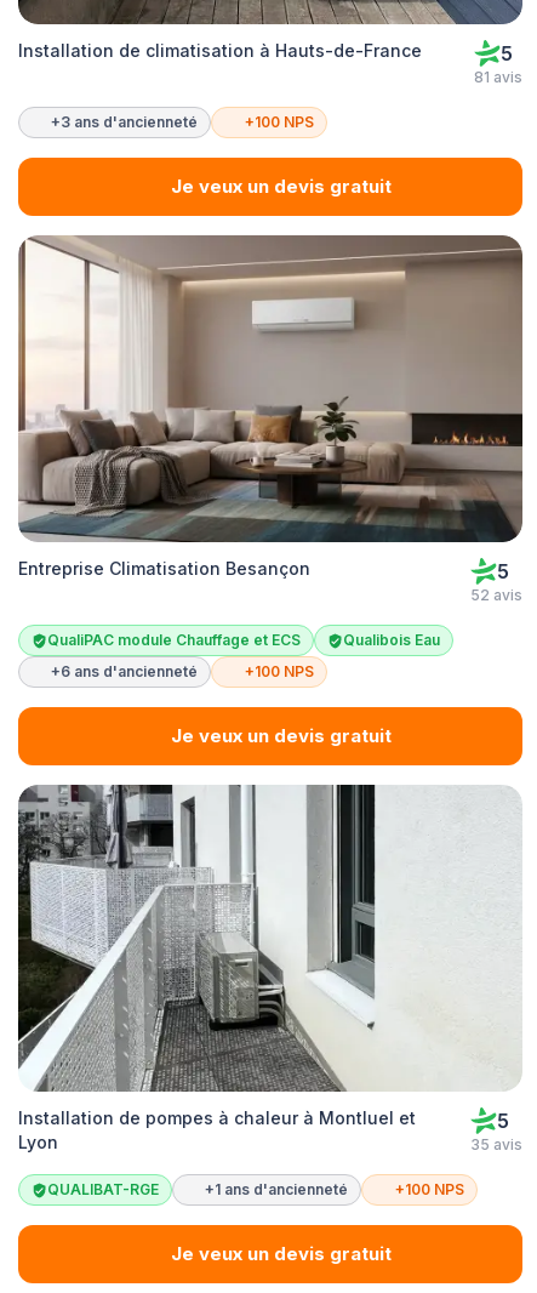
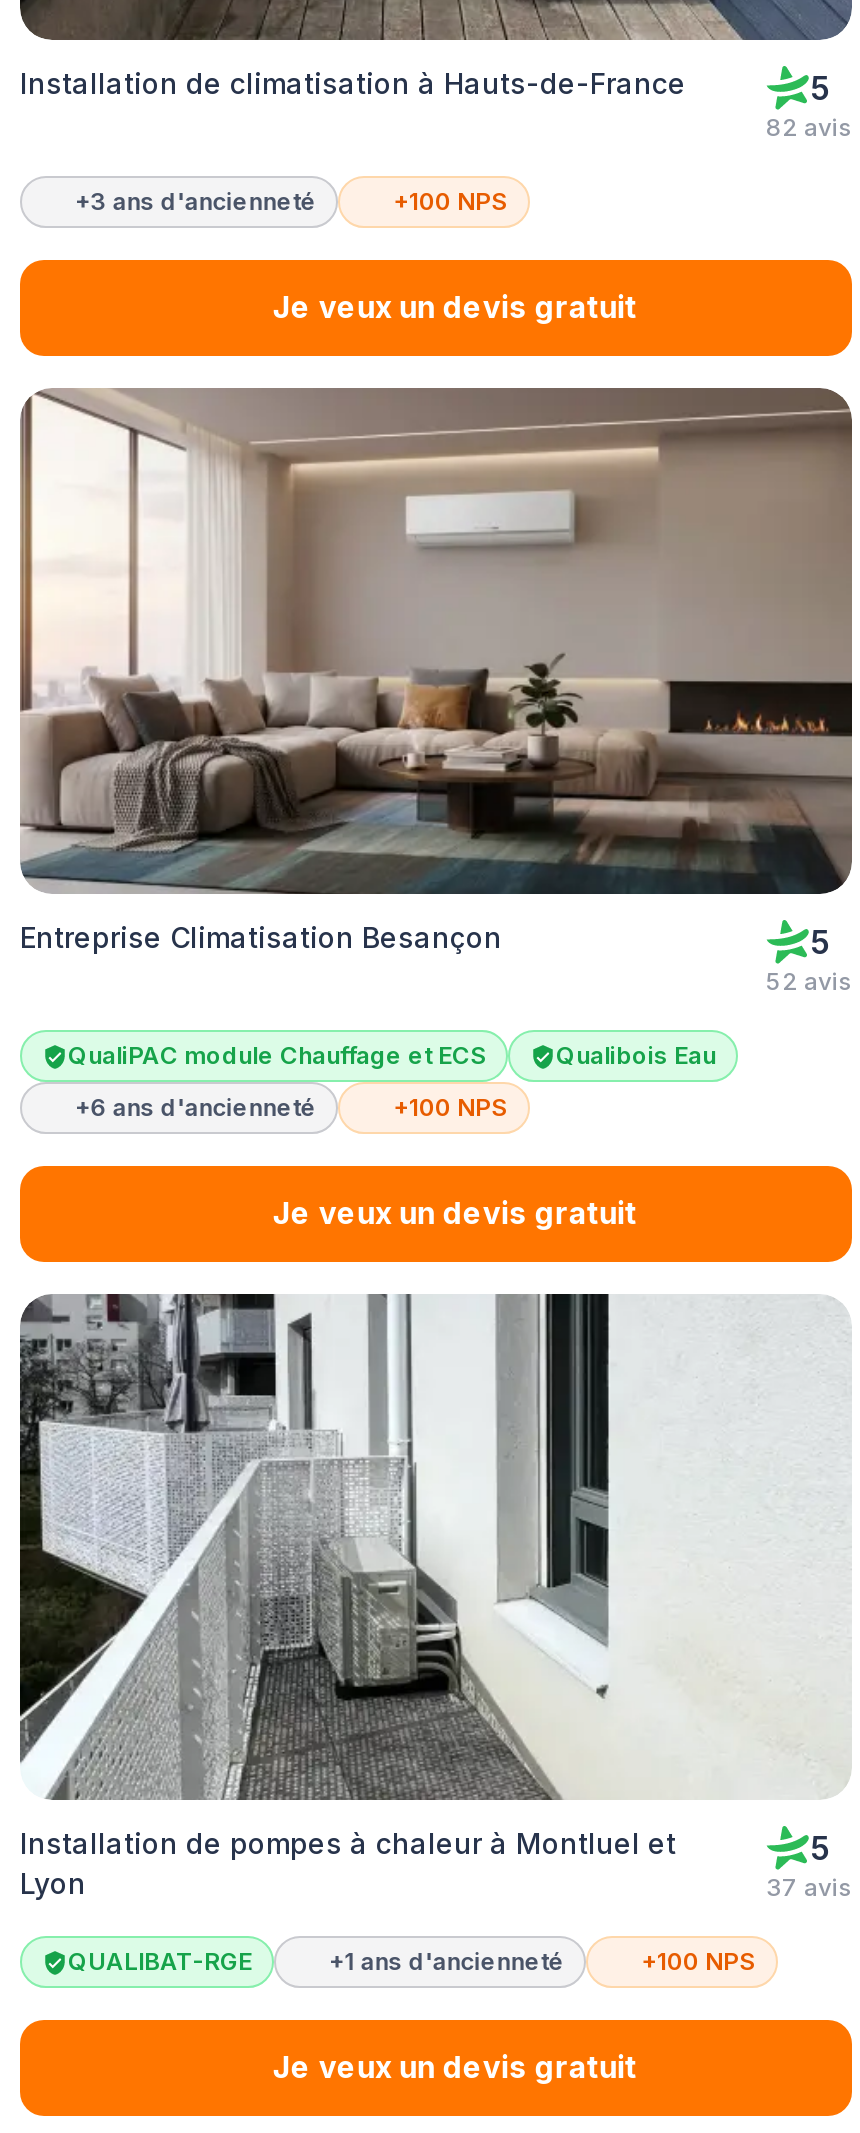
- 81 avis
+ 82 avis

- 35 avis
+ 37 avis
